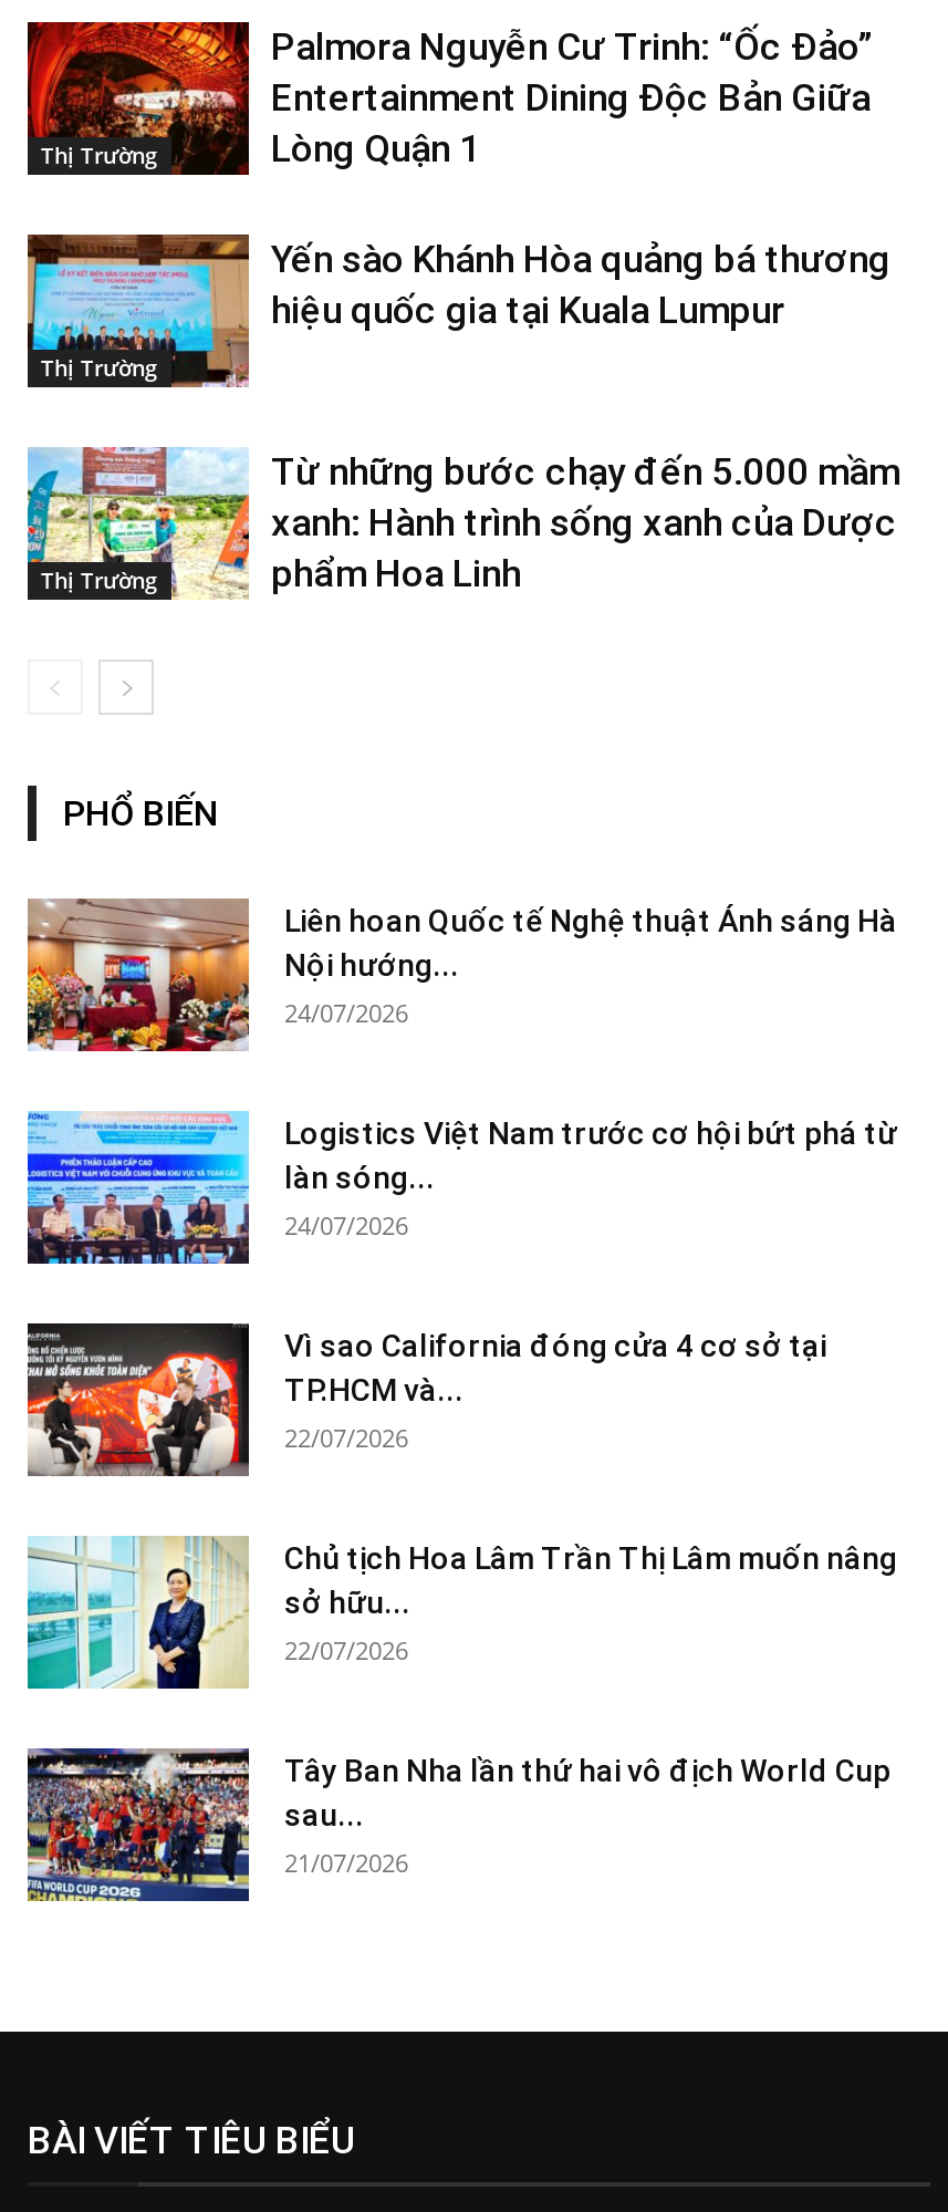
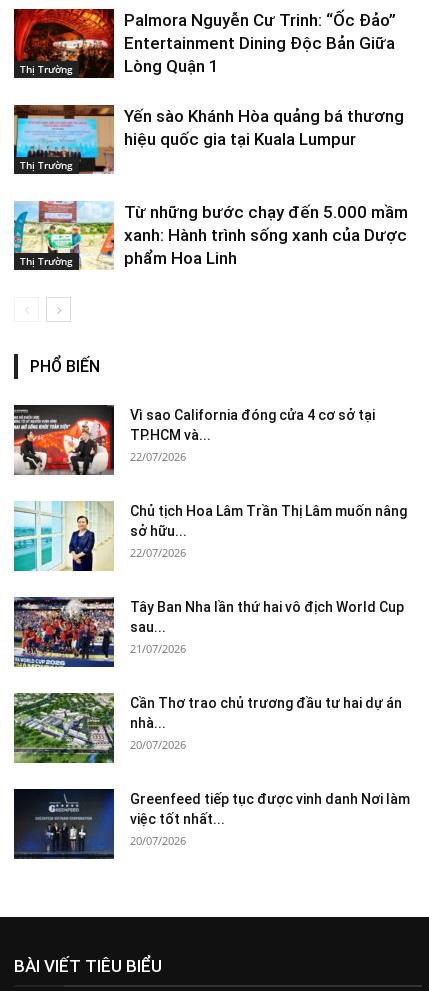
- [image]
- Liên hoan Quốc tế Nghệ thuật Ánh sáng Hà
- Nội hướng...
- 24/07/2026
- Logistics Việt Nam trước cơ hội bứt phá từ
- làn sóng...
- 24/07/2026

- [image]

moved up: [image] | Vì sao California đóng cửa 4 cơ sở tại | TP.HCM và... | ... | sau... | 21/07/2026

+ [image]
+ Cần Thơ trao chủ trương đầu tư hai dự án
+ nhà...
+ 20/07/2026
+ Greenfeed tiếp tục được vinh danh Nơi làm
+ việc tốt nhất...
+ 20/07/2026

+ [image]
